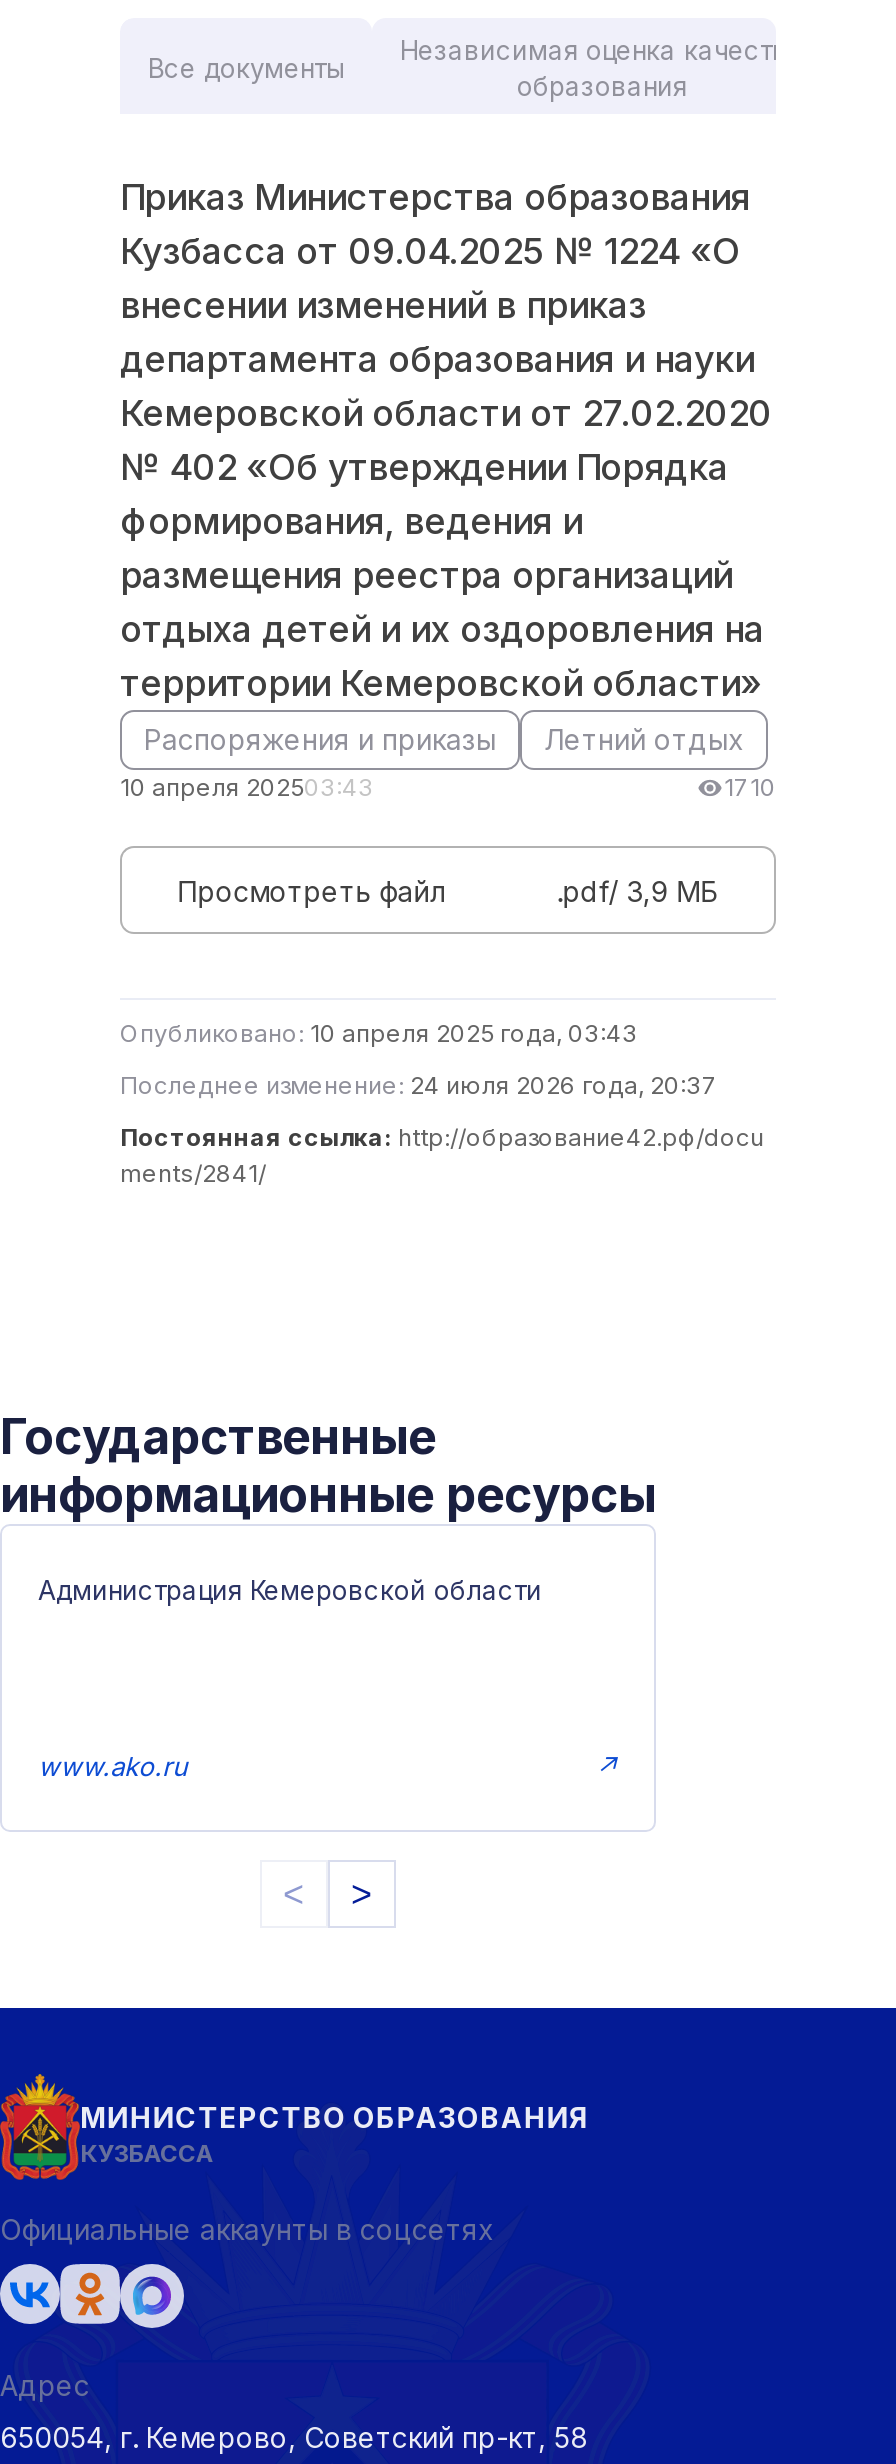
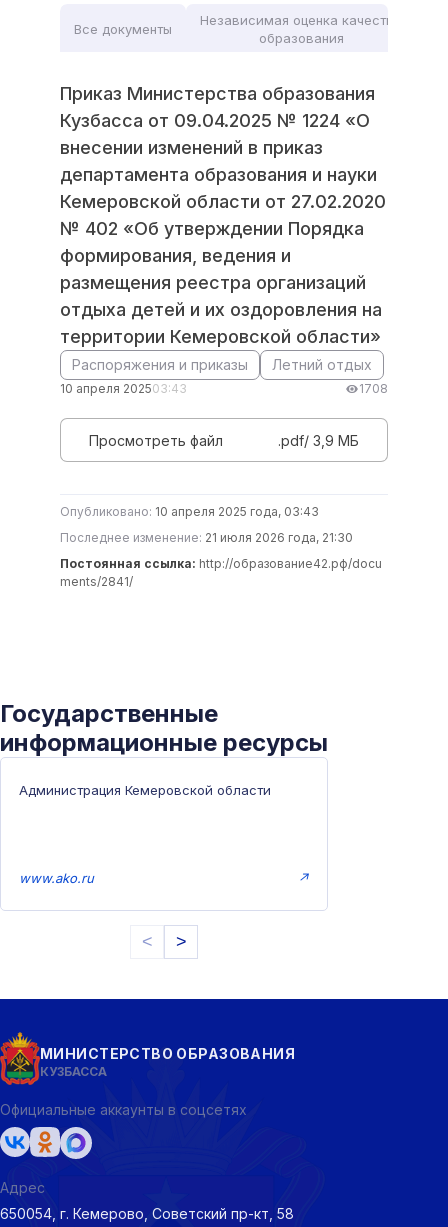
- 1710
+ 1708

- Последнее изменение: 24 июля 2026 года, 20:37
+ Последнее изменение: 21 июля 2026 года, 21:30
